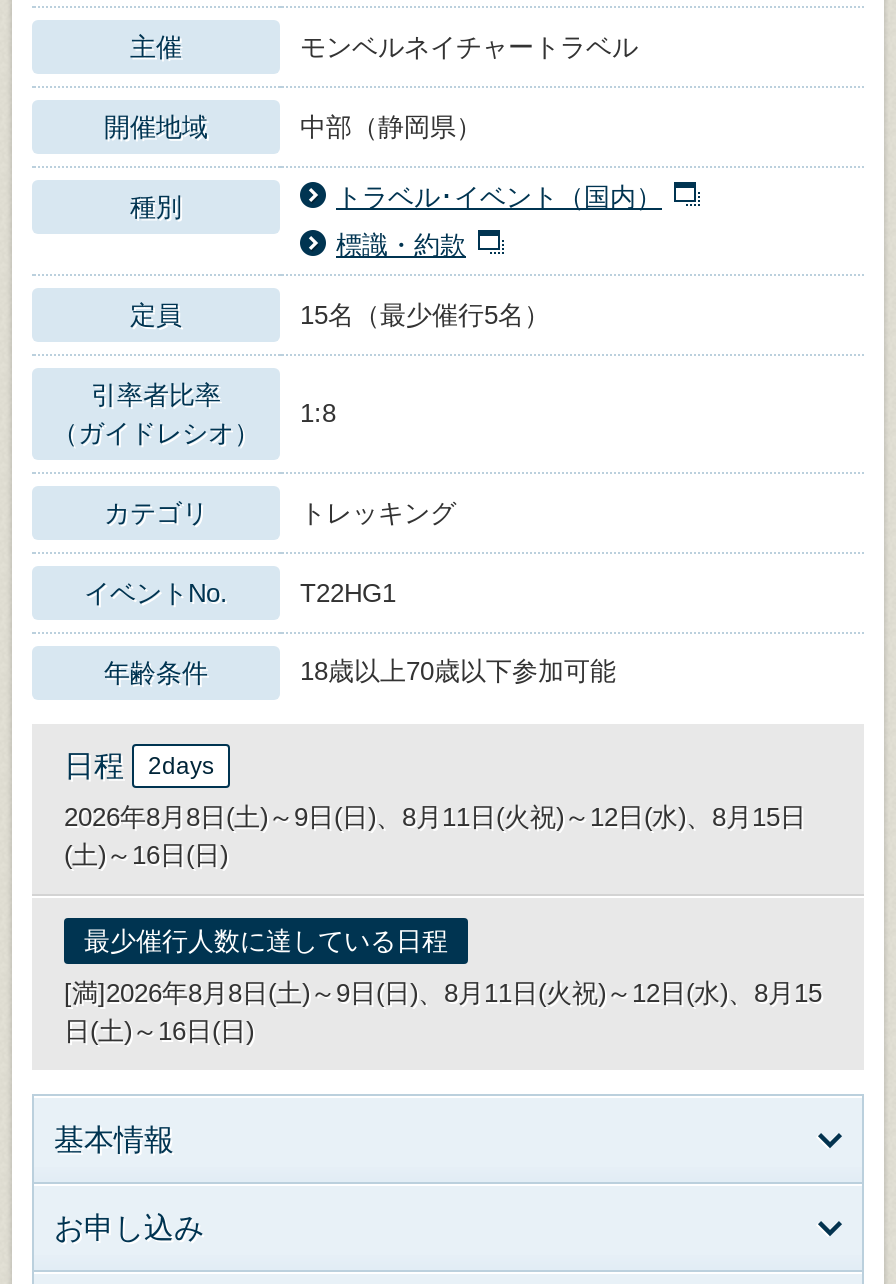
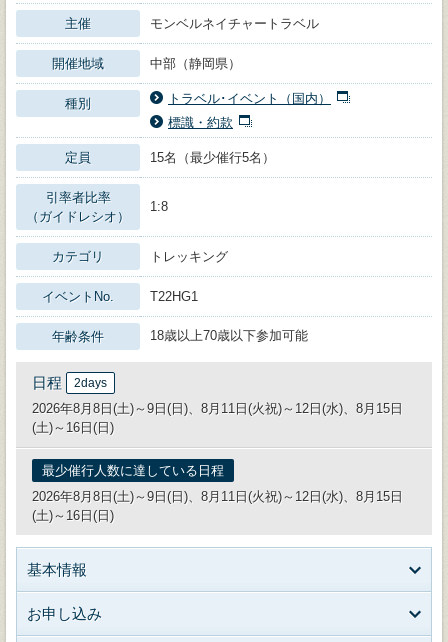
- [満]2026年8月8日(土)～9日(日)、8月11日(火祝)～12日(水)、8月15
- 日(土)～16日(日)
+ 2026年8月8日(土)～9日(日)、8月11日(火祝)～12日(水)、8月15日
+ (土)～16日(日)
